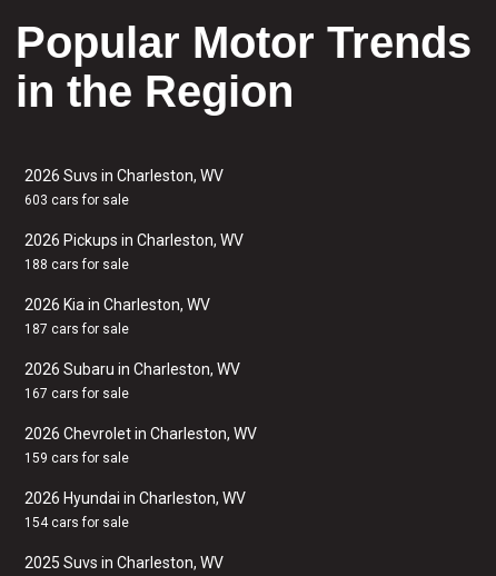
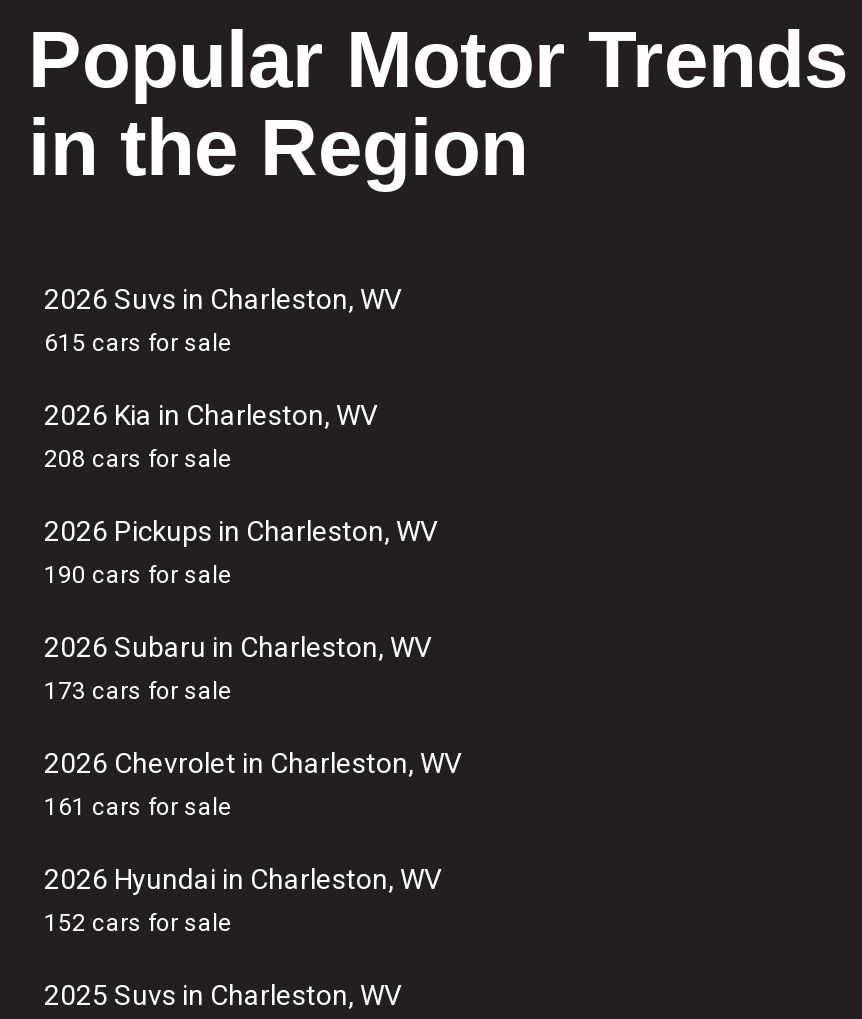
- 603 cars for sale
+ 615 cars for sale
+ 208 cars for sale

moved down: 2026 Pickups in Charleston, WV

- 188 cars for sale
- 187 cars for sale
+ 190 cars for sale

moved up: 2026 Kia in Charleston, WV

- 167 cars for sale
+ 173 cars for sale

- 159 cars for sale
+ 161 cars for sale

- 154 cars for sale
+ 152 cars for sale
